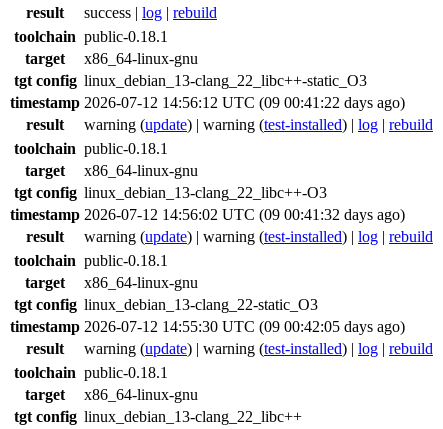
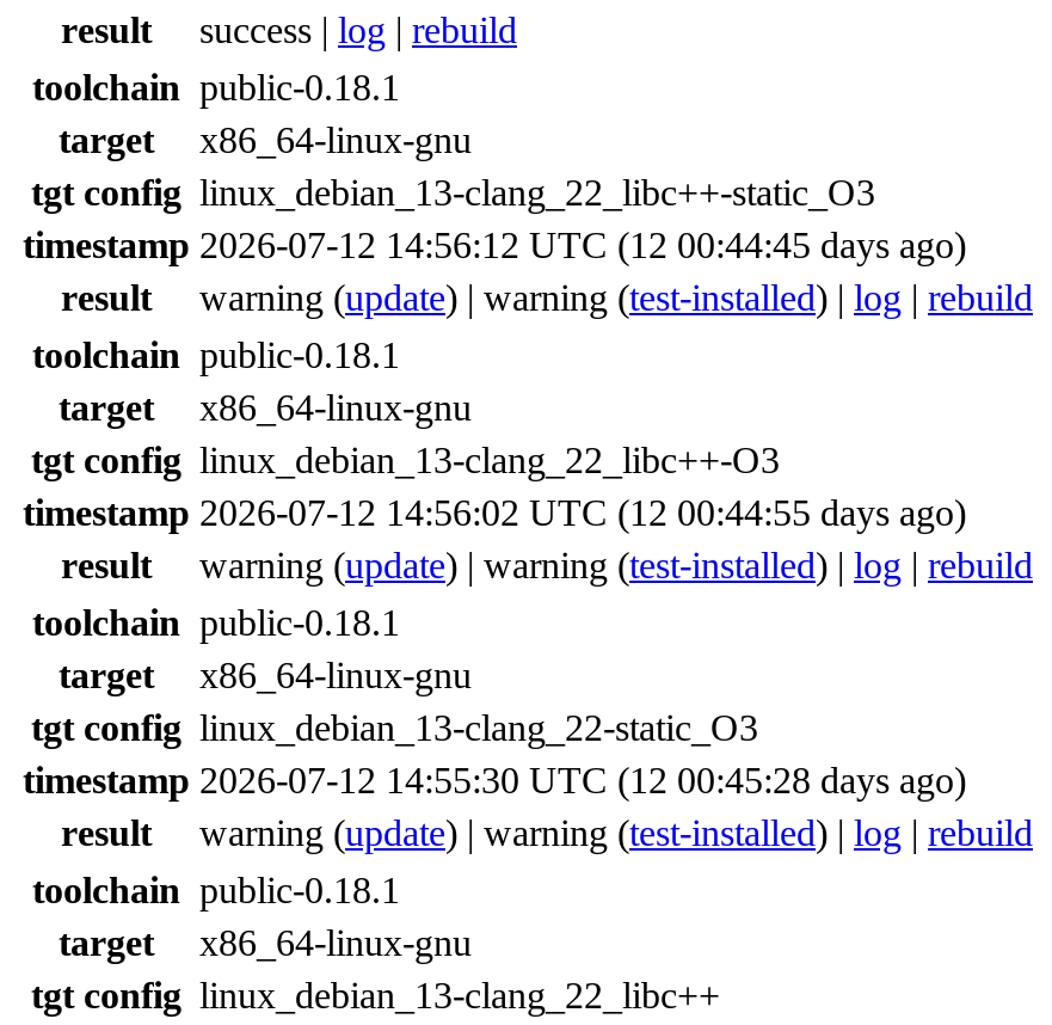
- timestamp 2026-07-12 14:56:12 UTC (09 00:41:22 days ago)
+ timestamp 2026-07-12 14:56:12 UTC (12 00:44:45 days ago)

- timestamp 2026-07-12 14:56:02 UTC (09 00:41:32 days ago)
+ timestamp 2026-07-12 14:56:02 UTC (12 00:44:55 days ago)

- timestamp 2026-07-12 14:55:30 UTC (09 00:42:05 days ago)
+ timestamp 2026-07-12 14:55:30 UTC (12 00:45:28 days ago)
